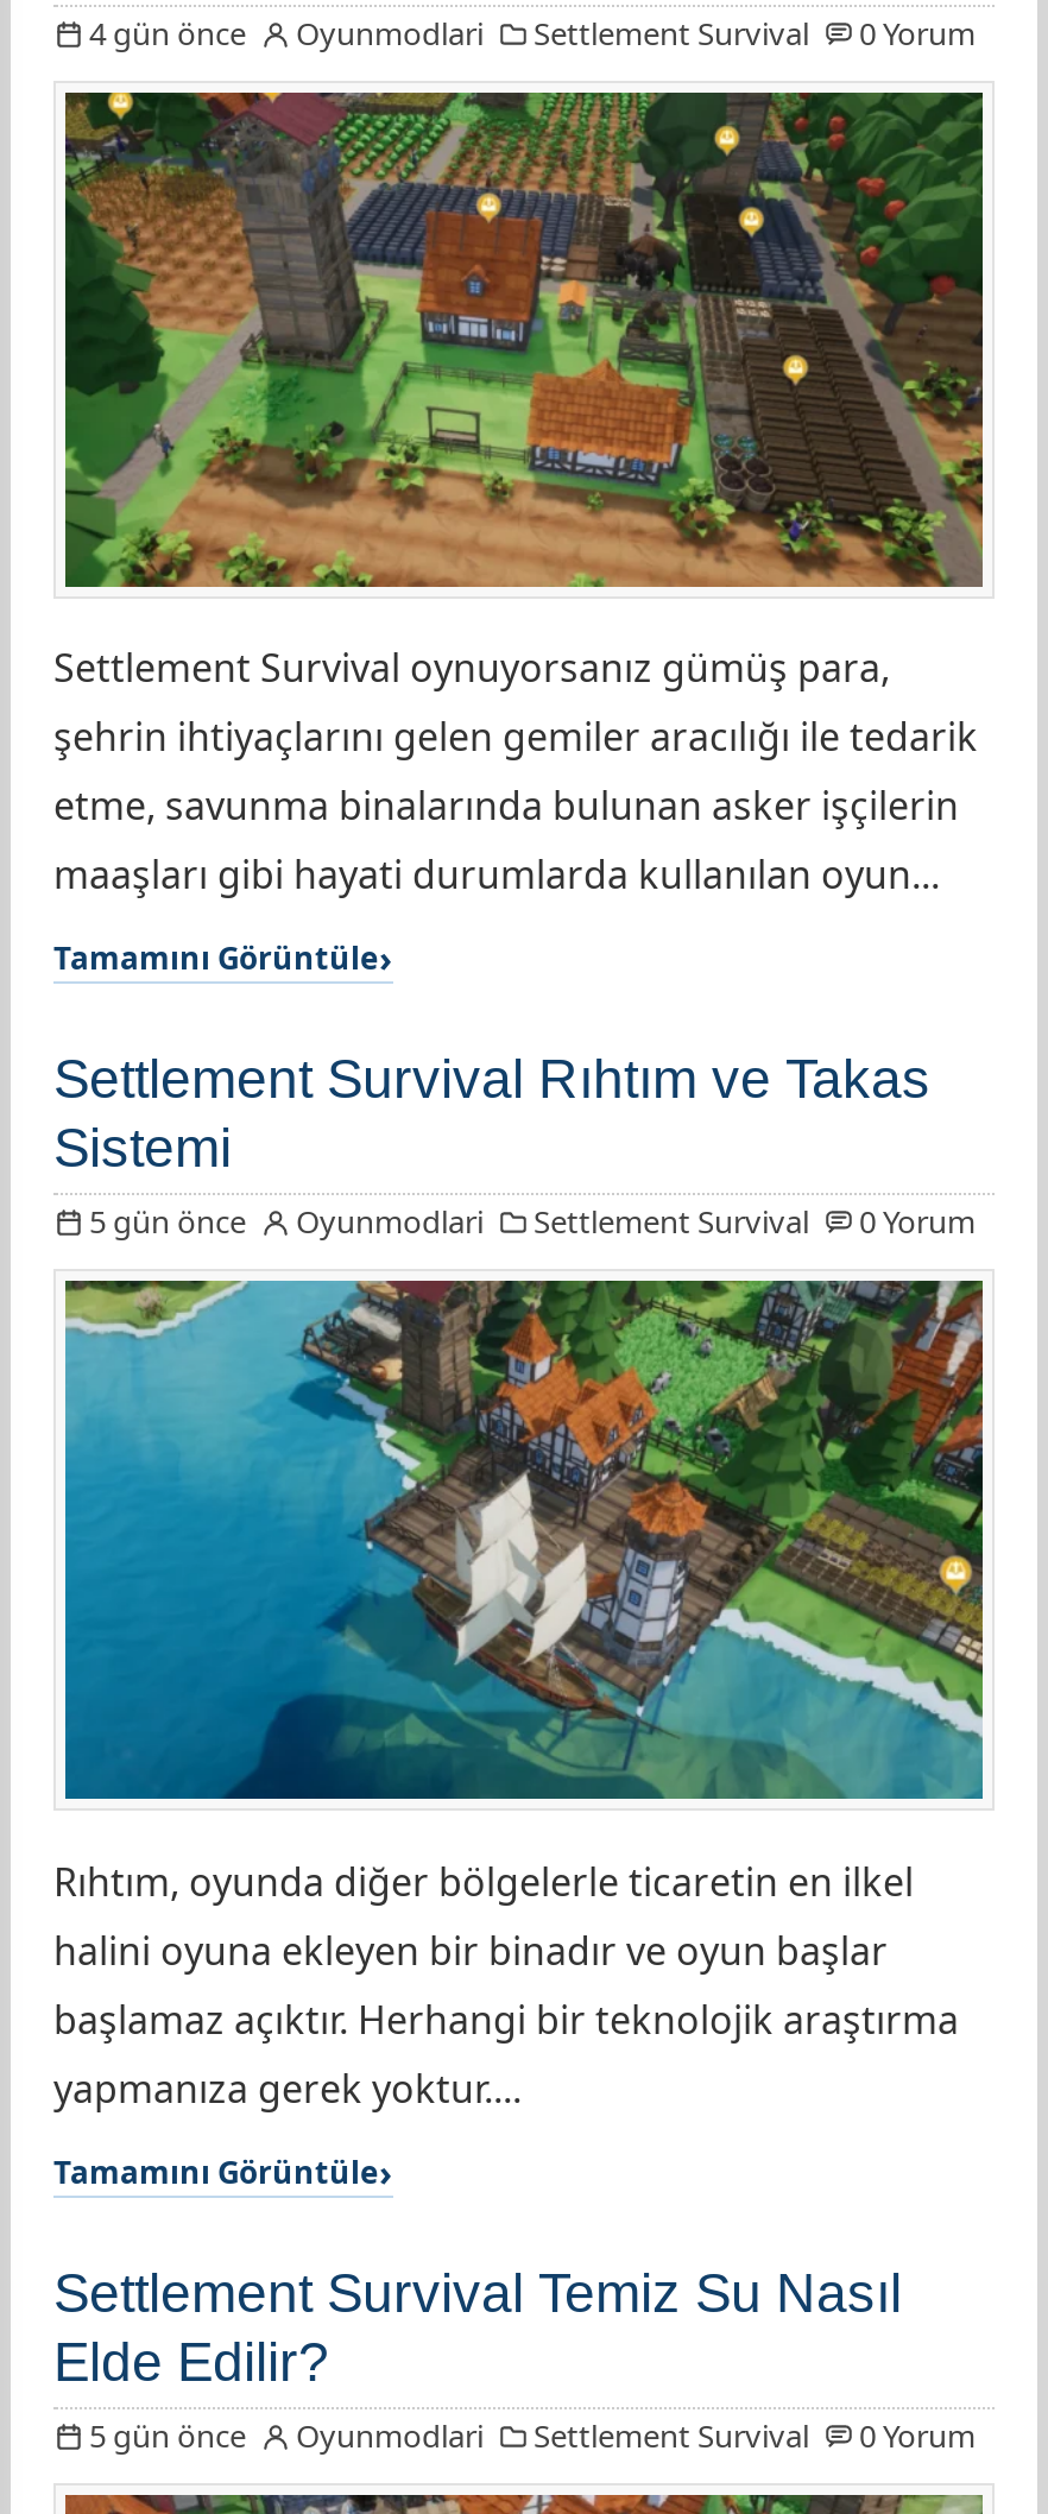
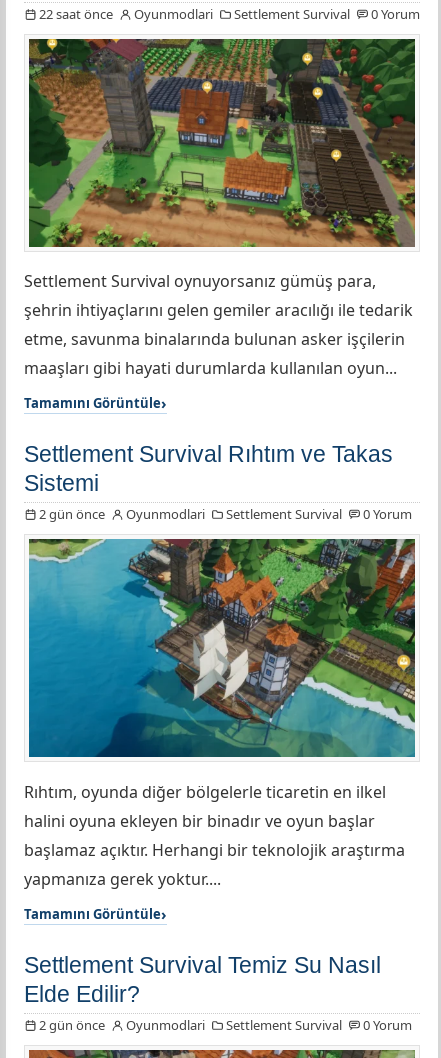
- 4 gün önce Oyunmodlari Settlement Survival 0 Yorum
+ 22 saat önce Oyunmodlari Settlement Survival 0 Yorum

- 5 gün önce Oyunmodlari Settlement Survival 0 Yorum
+ 2 gün önce Oyunmodlari Settlement Survival 0 Yorum

- 5 gün önce Oyunmodlari Settlement Survival 0 Yorum
+ 2 gün önce Oyunmodlari Settlement Survival 0 Yorum
